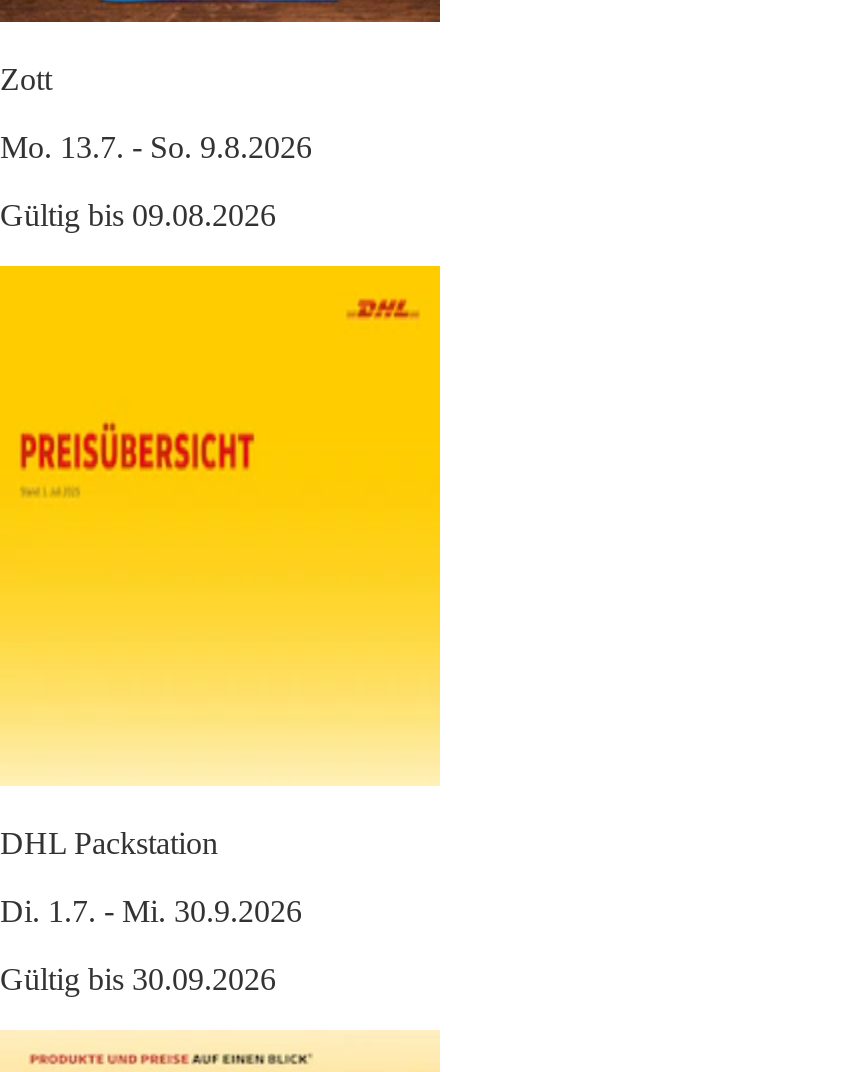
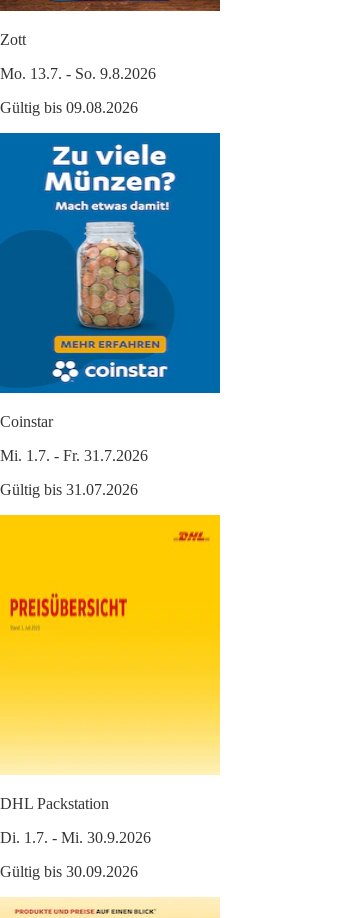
+ [image]
+ Coinstar
+ Mi. 1.7. - Fr. 31.7.2026
+ Gültig bis 31.07.2026
